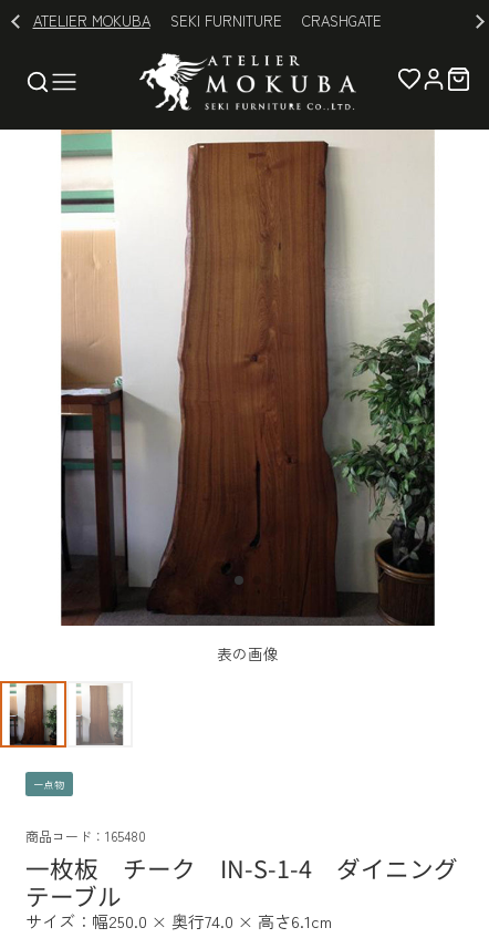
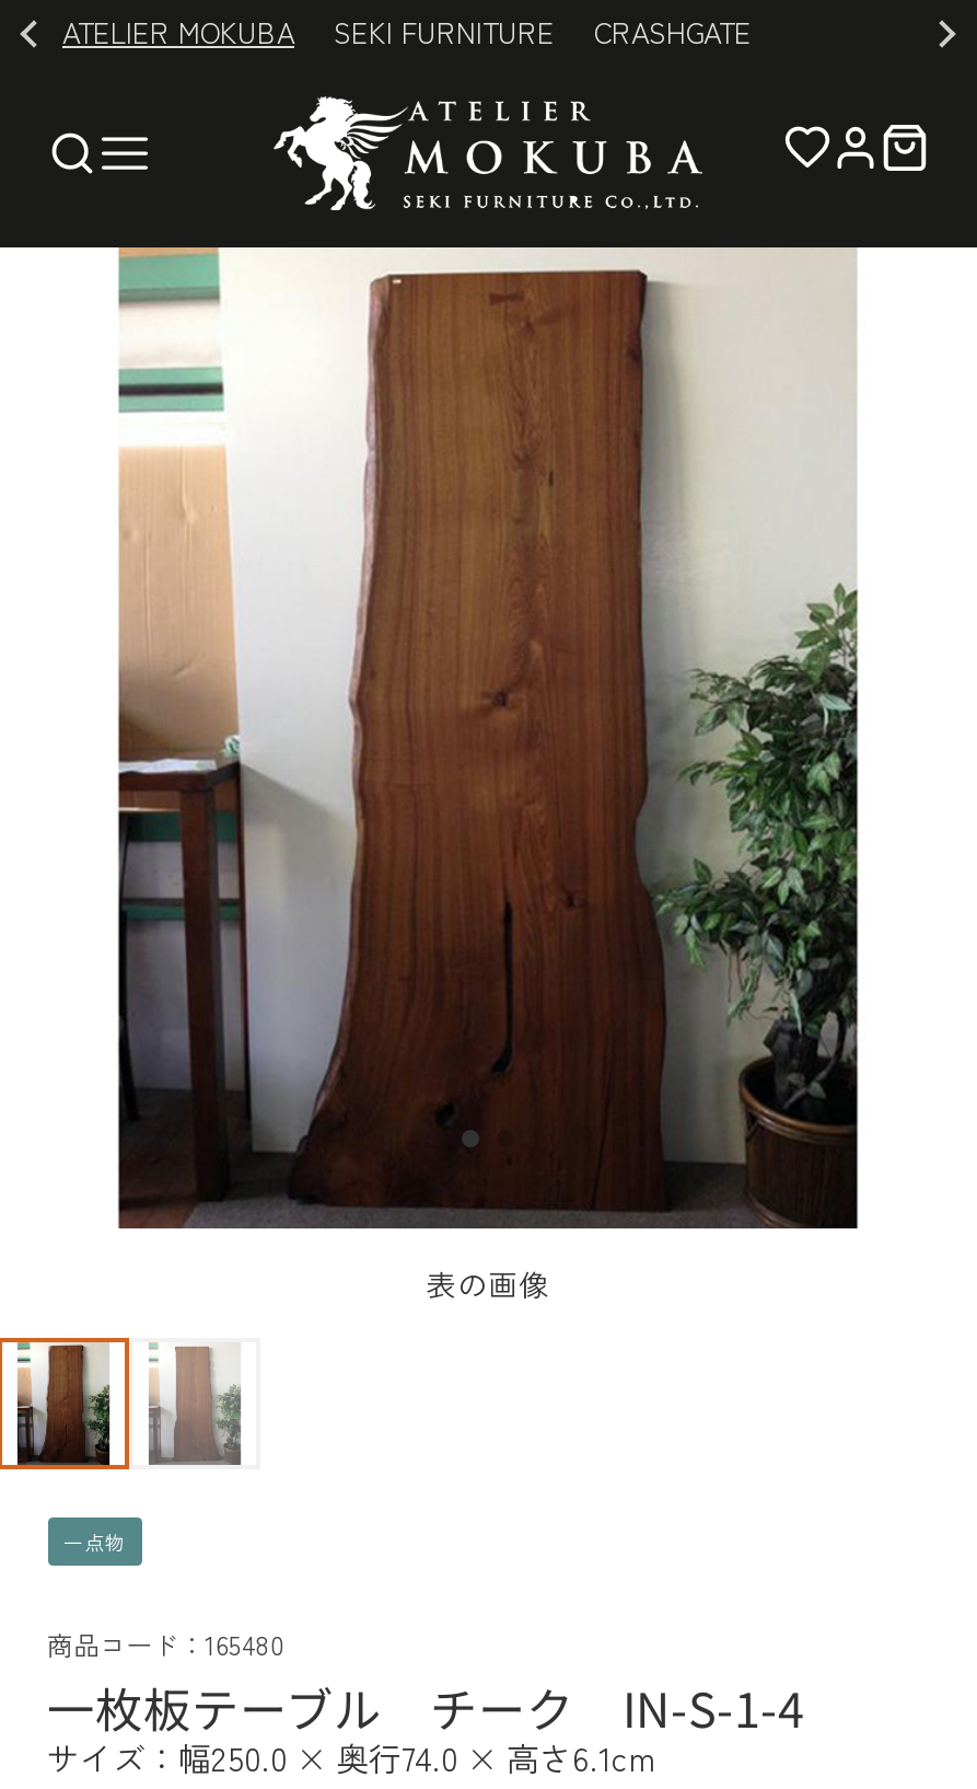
- 一枚板 チーク IN-S-1-4 ダイニング
- テーブル
+ 一枚板テーブル チーク IN-S-1-4
